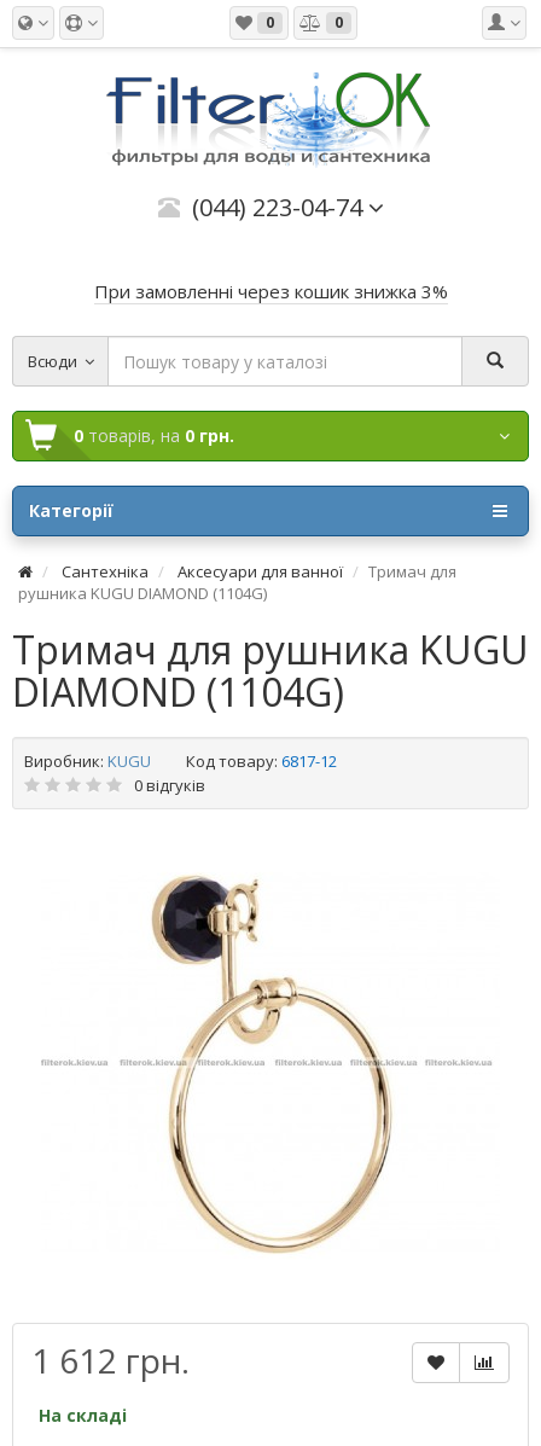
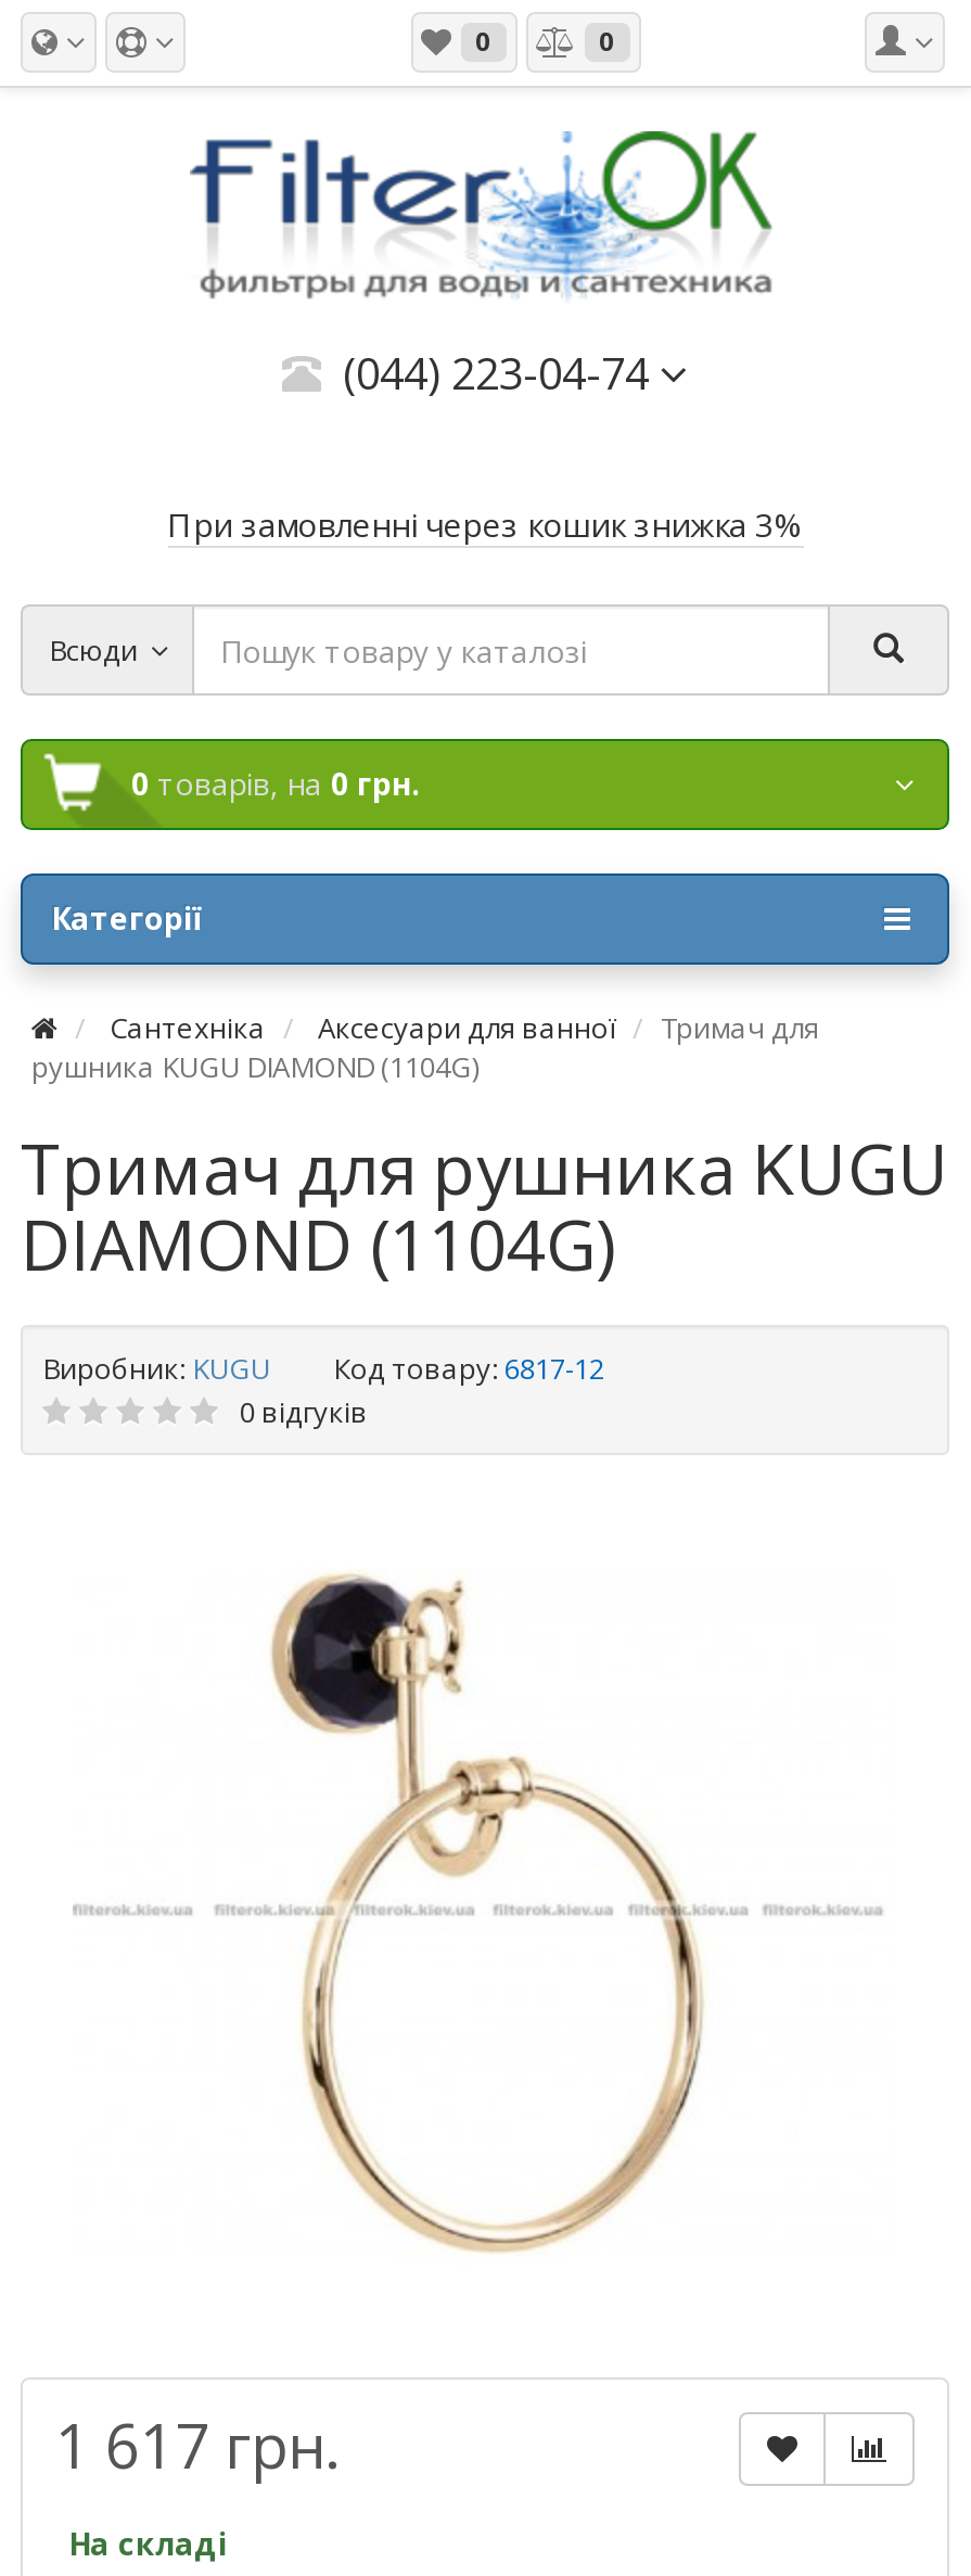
- 1 612 грн.
+ 1 617 грн.
